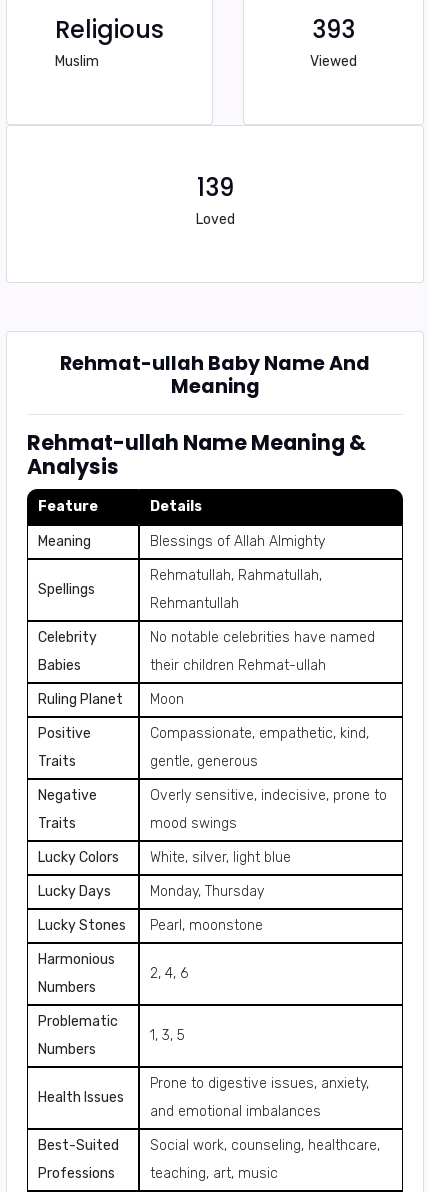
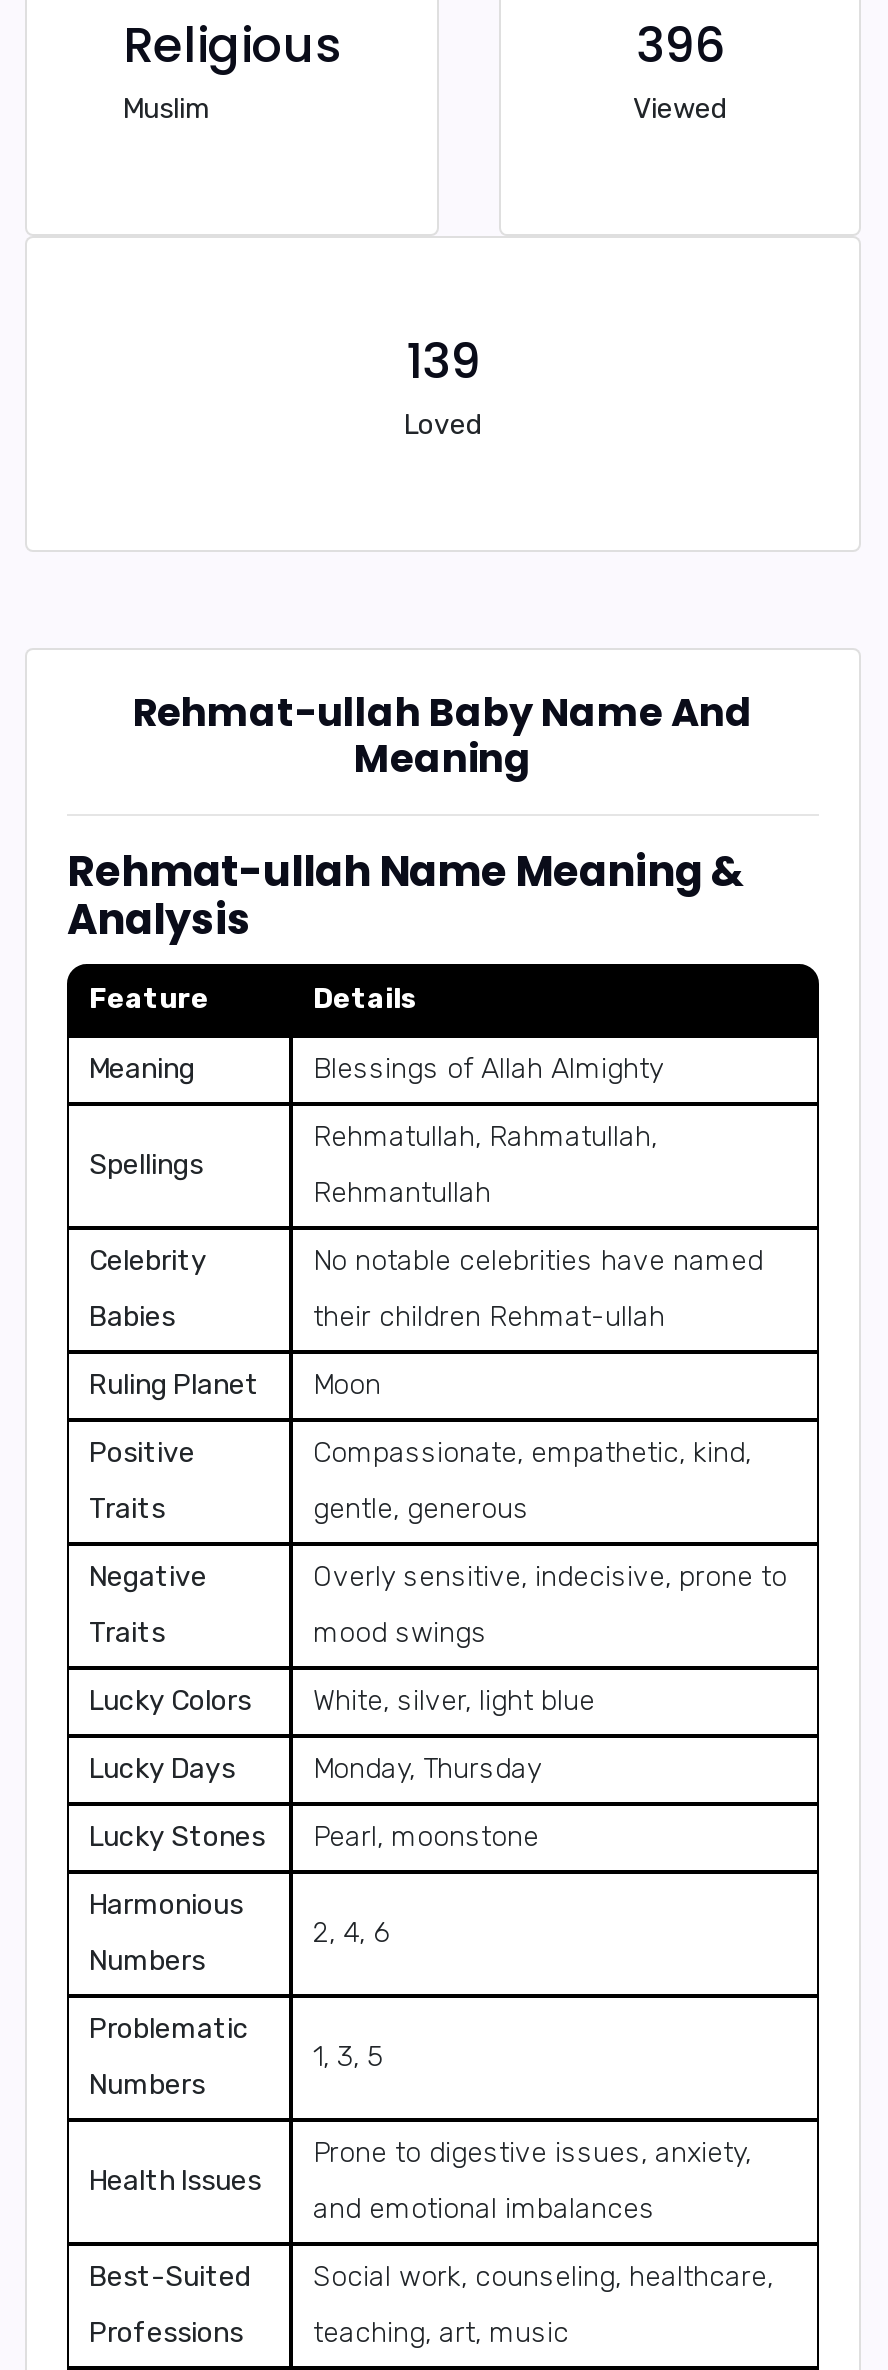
- 393
+ 396
